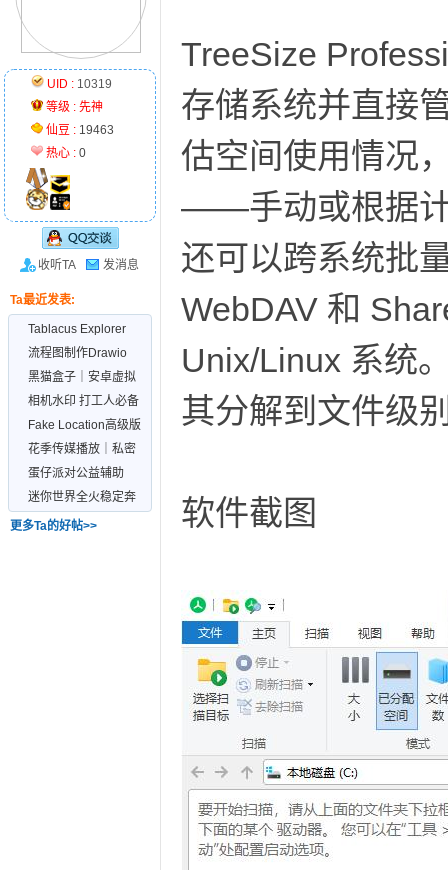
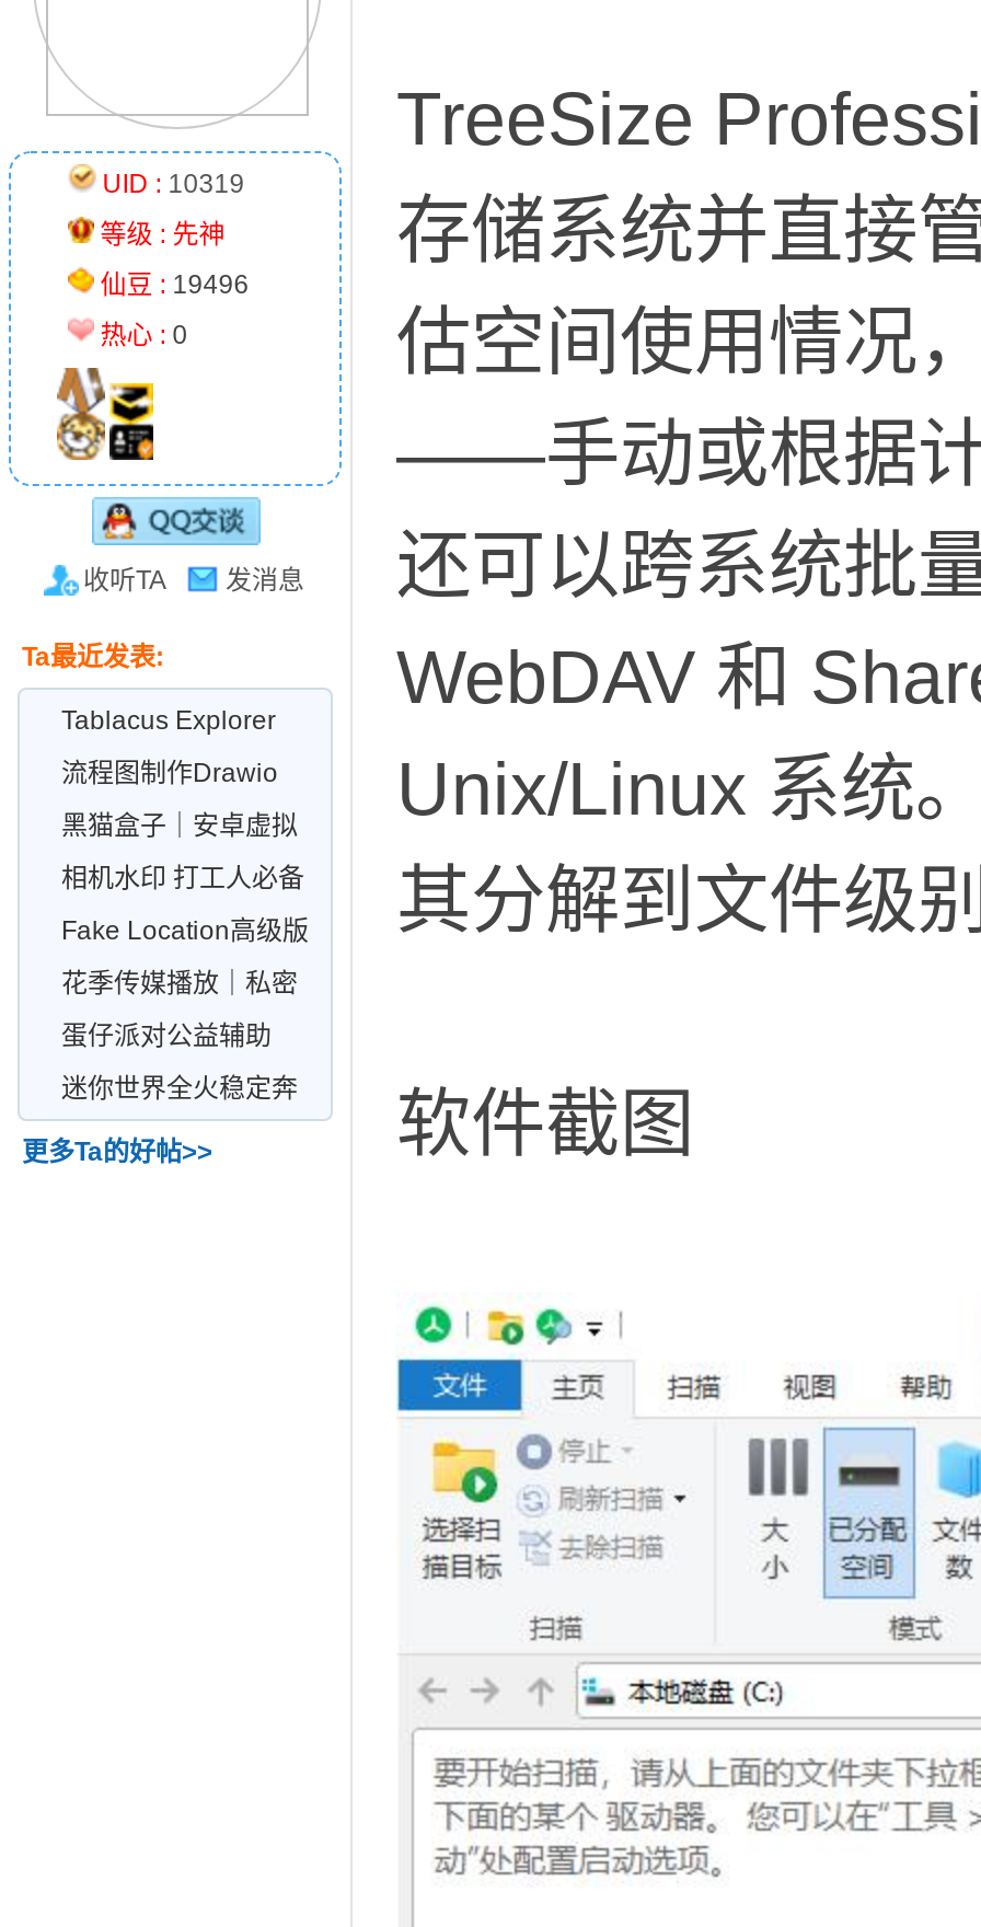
- 仙豆 : 19463
+ 仙豆 : 19496
